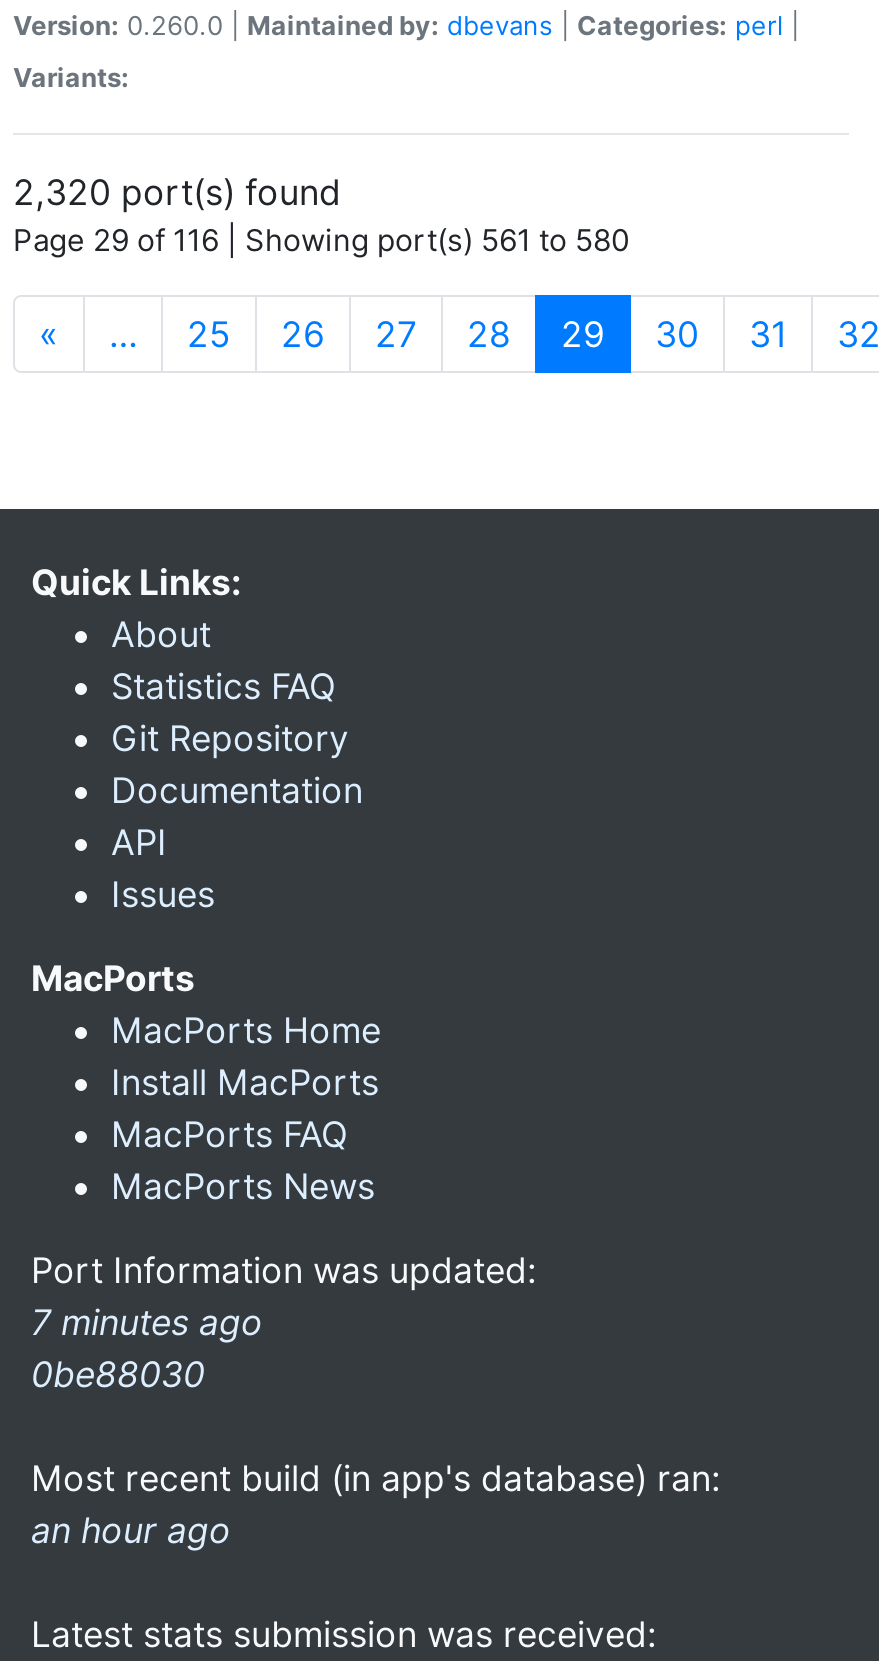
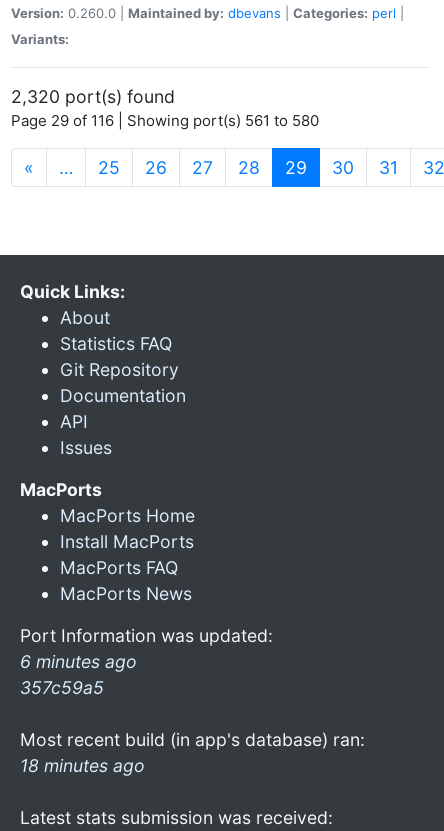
- 7 minutes ago
- 0be88030
+ 6 minutes ago
+ 357c59a5

- an hour ago
+ 18 minutes ago
